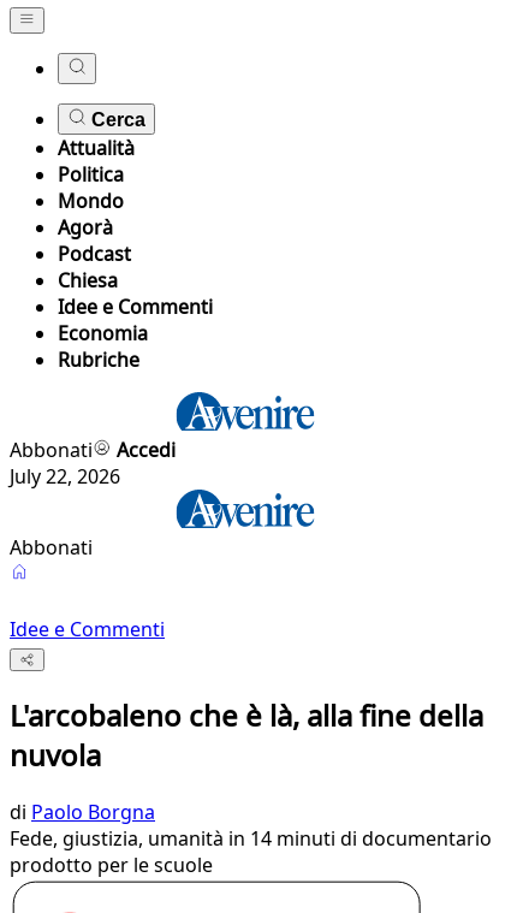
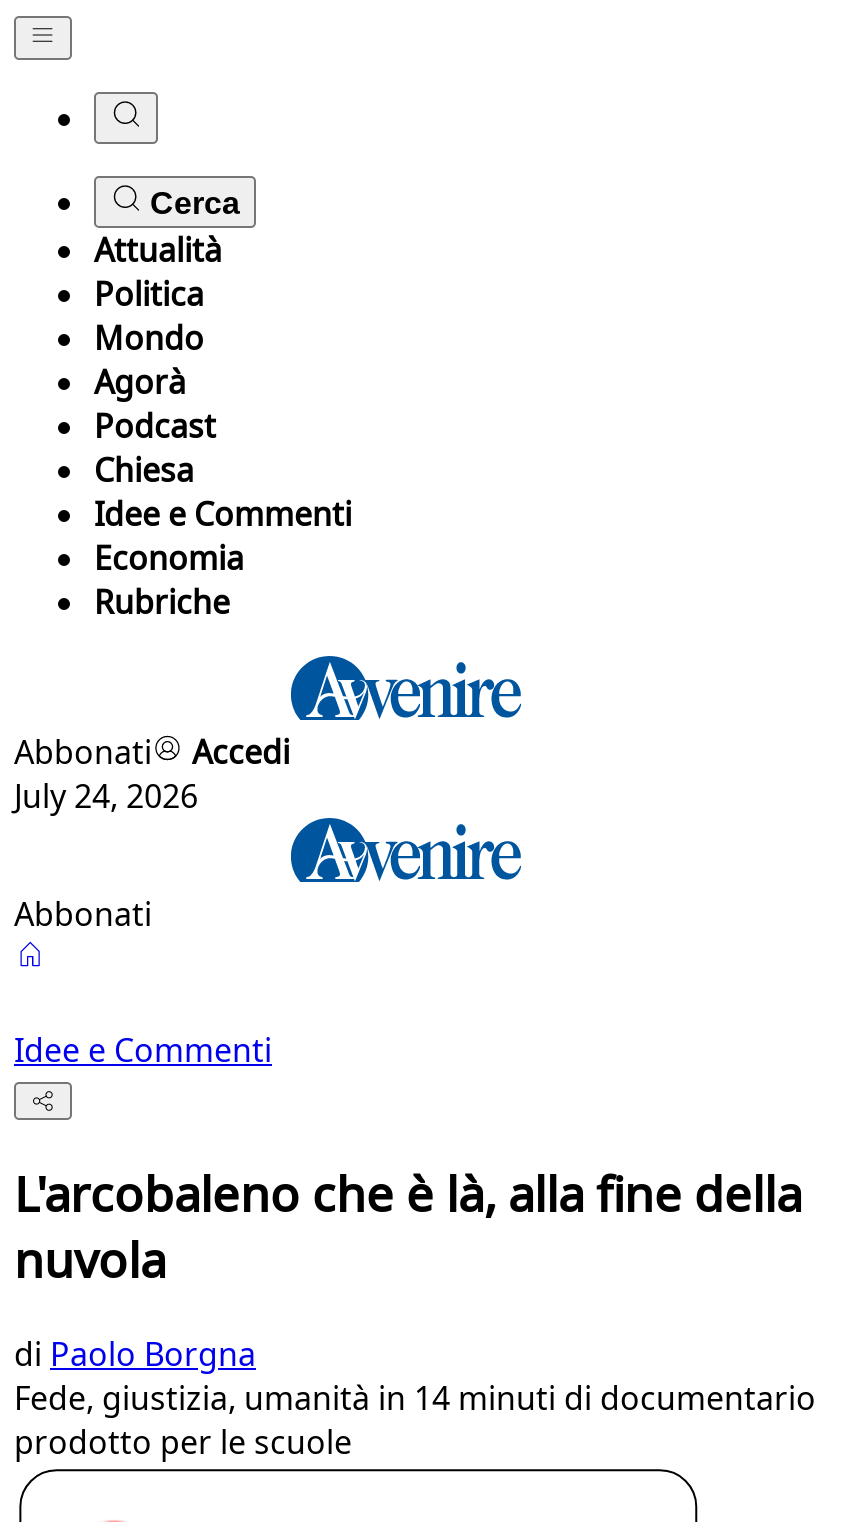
- July 22, 2026
+ July 24, 2026
